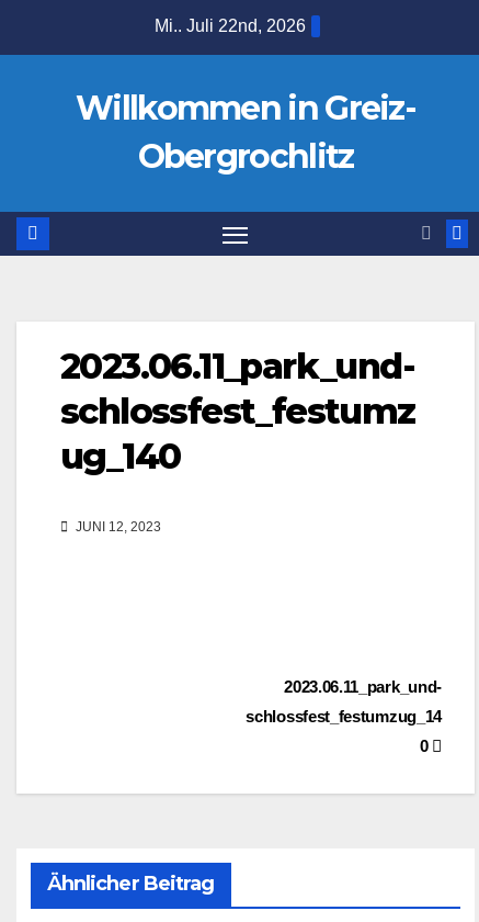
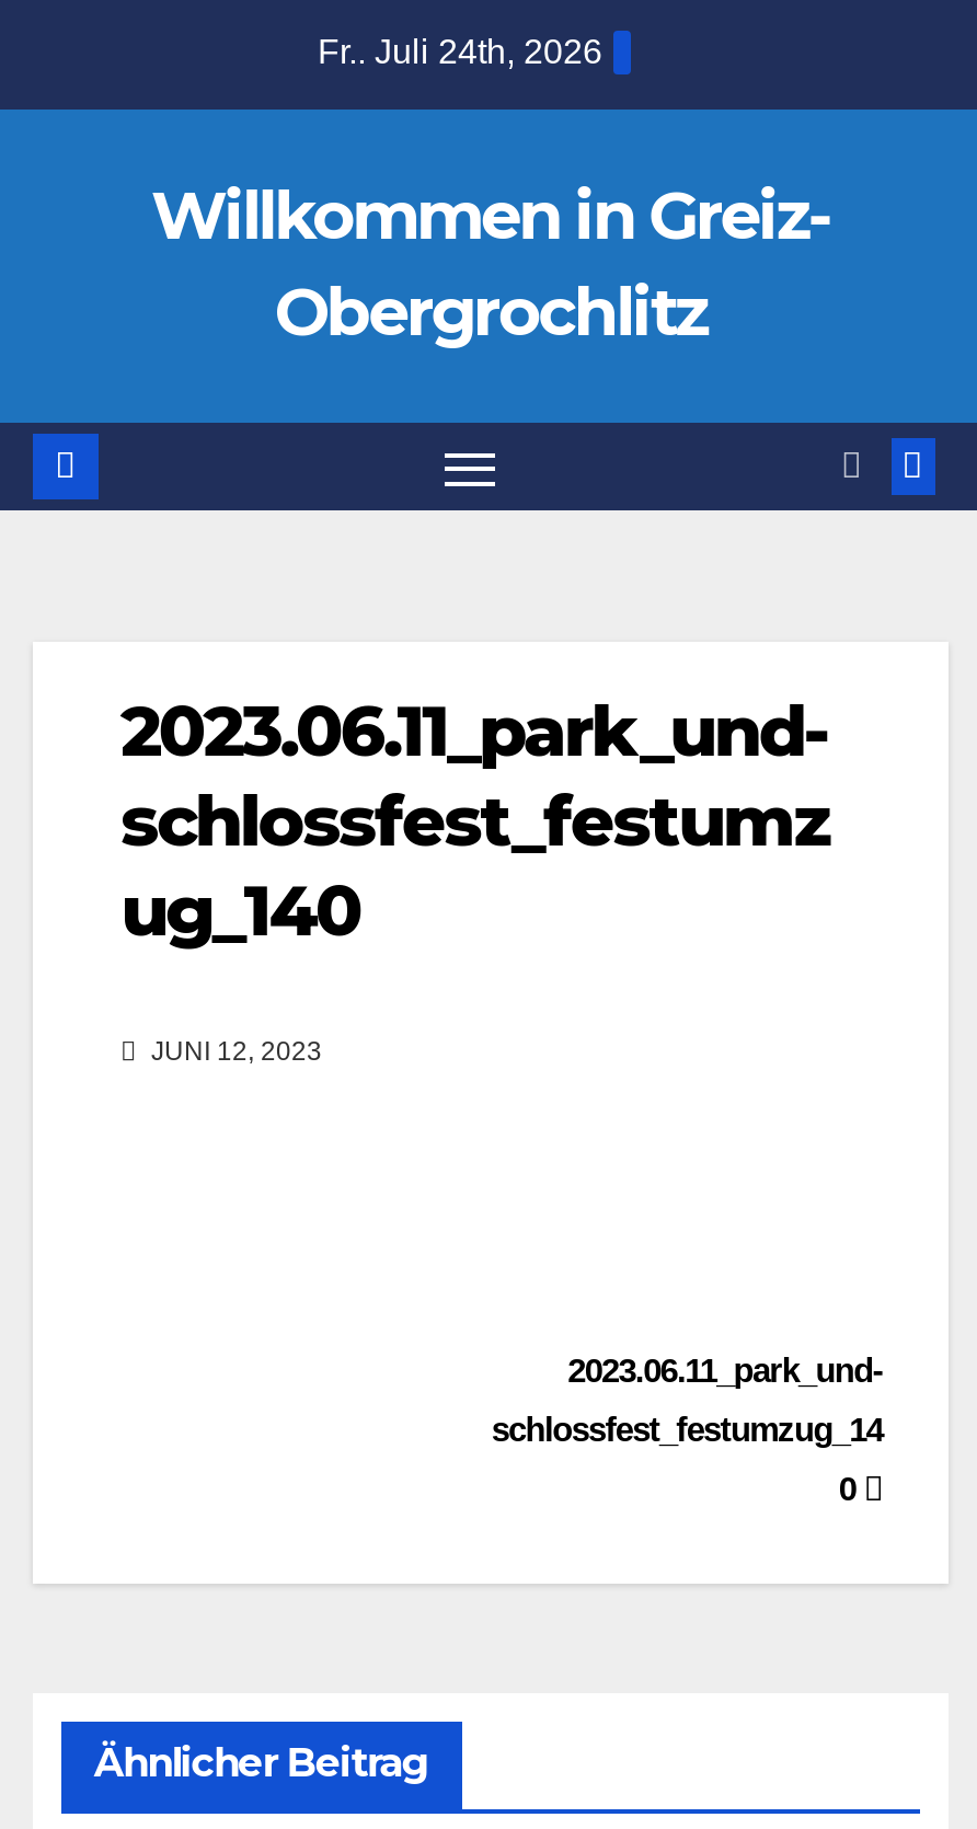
- Mi.. Juli 22nd, 2026
+ Fr.. Juli 24th, 2026
